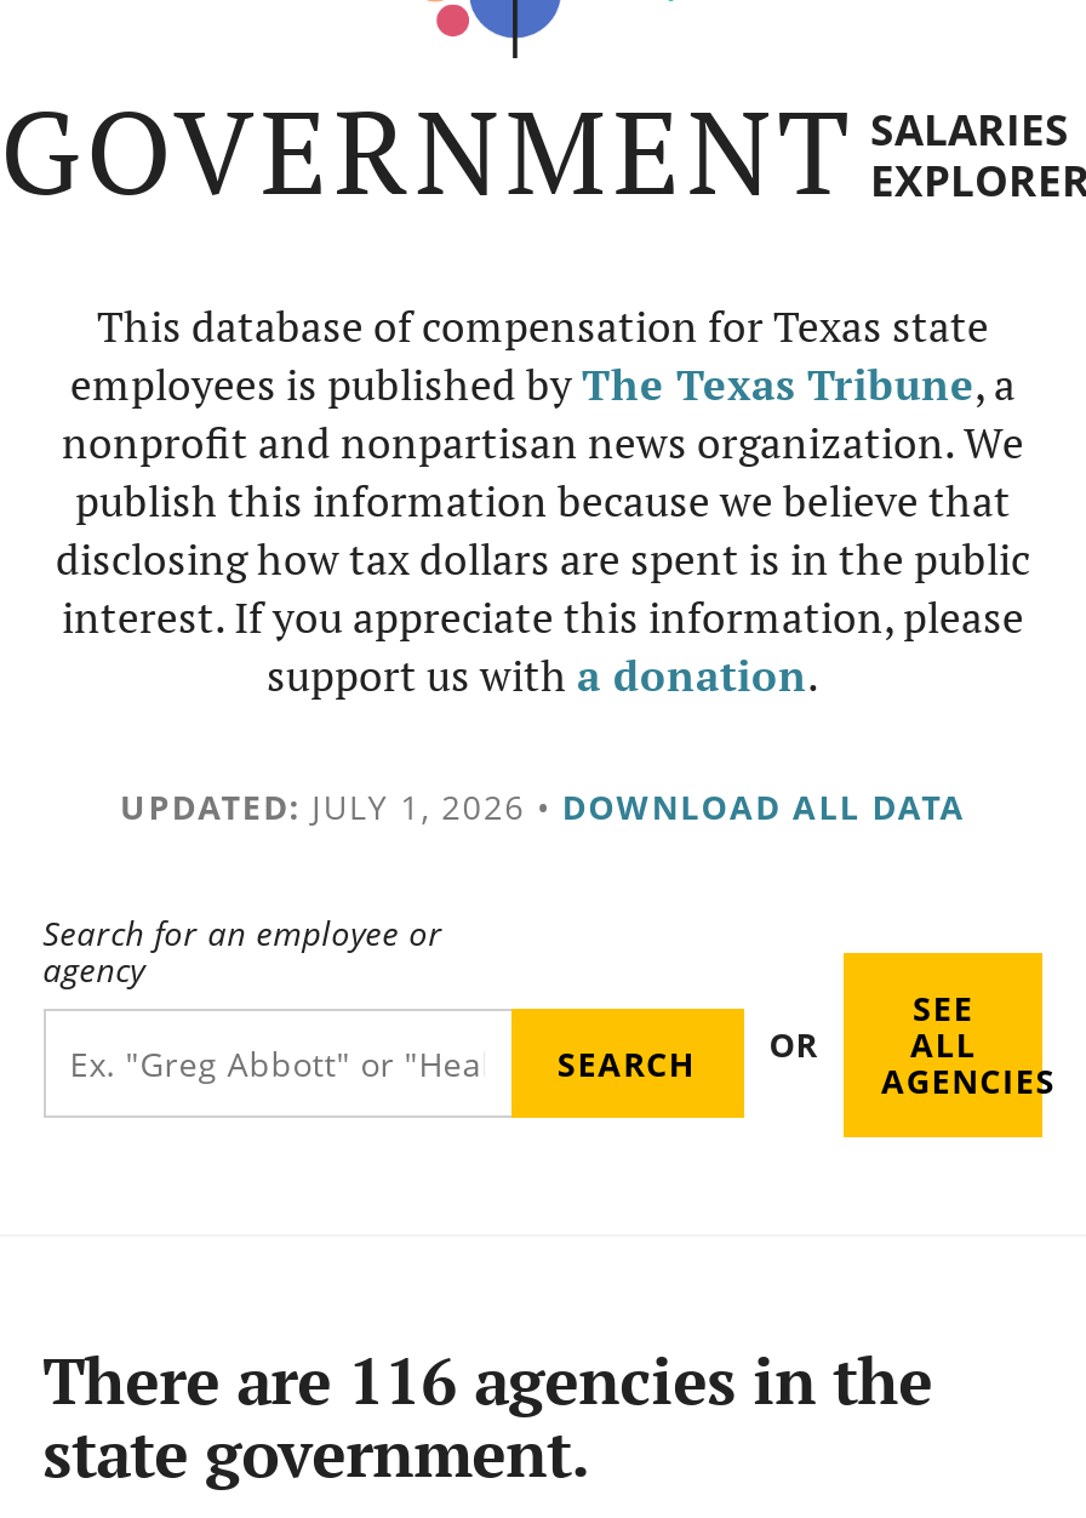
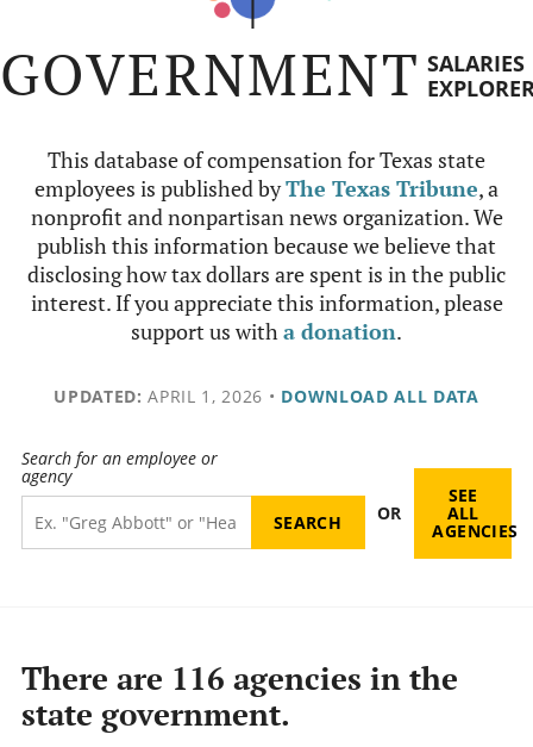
- UPDATED: JULY 1, 2026 • DOWNLOAD ALL DATA
+ UPDATED: APRIL 1, 2026 • DOWNLOAD ALL DATA
